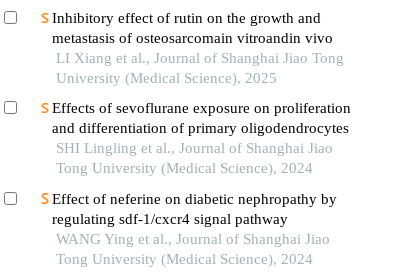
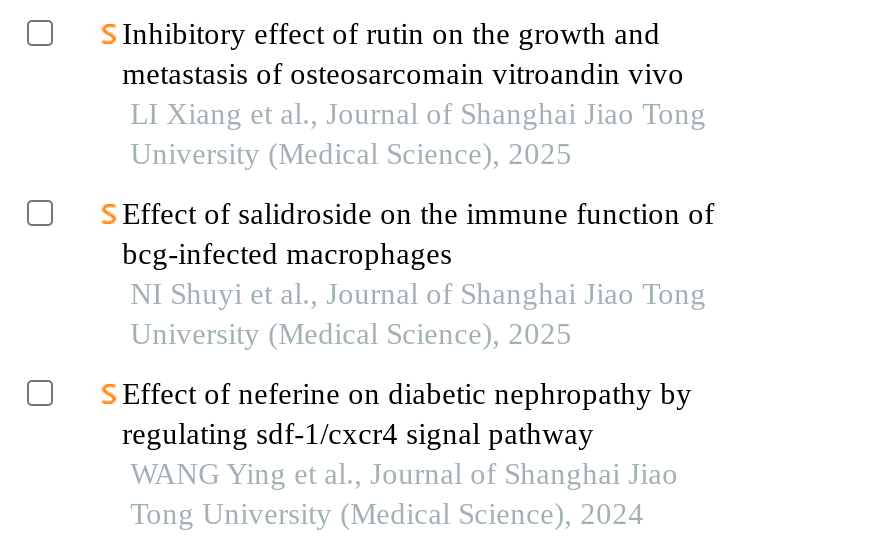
- Effects of sevoflurane exposure on proliferation
- and differentiation of primary oligodendrocytes
- SHI Lingling et al., Journal of Shanghai Jiao
- Tong University (Medical Science), 2024
+ Effect of salidroside on the immune function of
+ bcg-infected macrophages
+ NI Shuyi et al., Journal of Shanghai Jiao Tong
+ University (Medical Science), 2025
